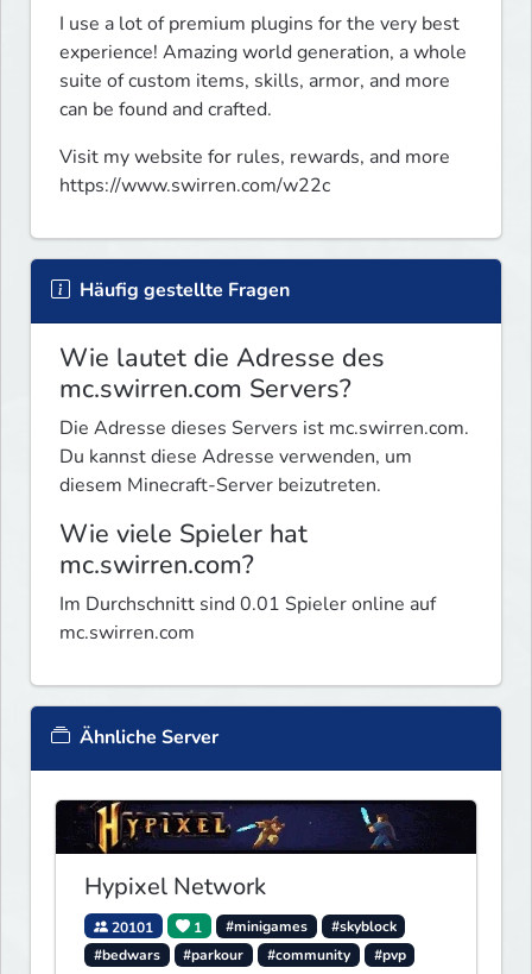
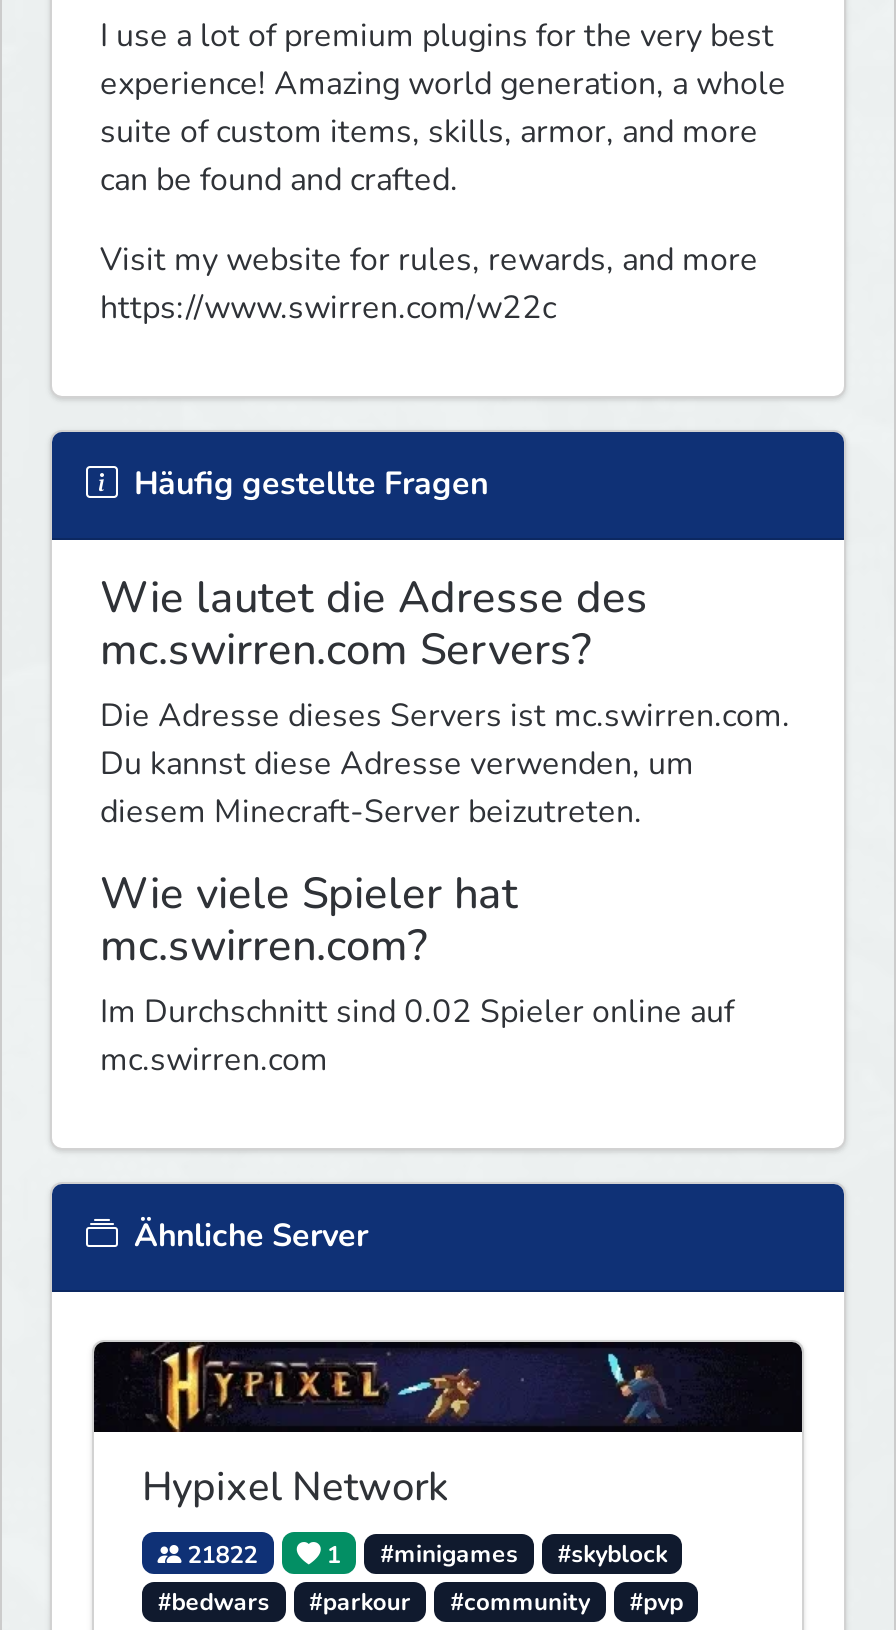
- Im Durchschnitt sind 0.01 Spieler online auf
+ Im Durchschnitt sind 0.02 Spieler online auf

- 20101 1 #minigames #skyblock
+ 21822 1 #minigames #skyblock
